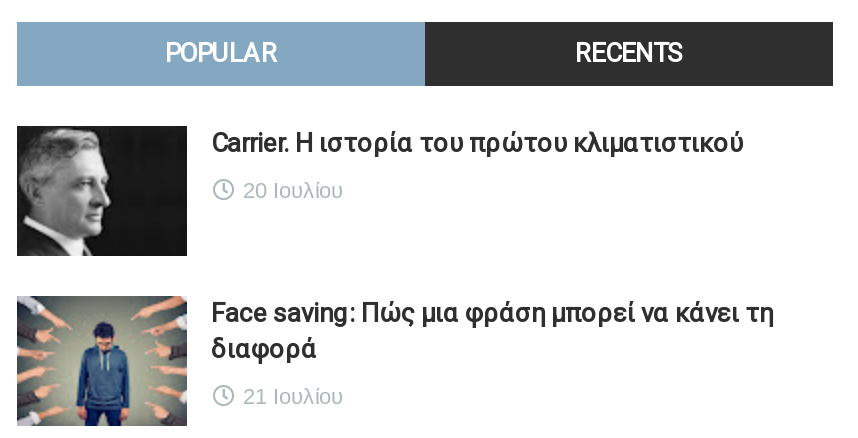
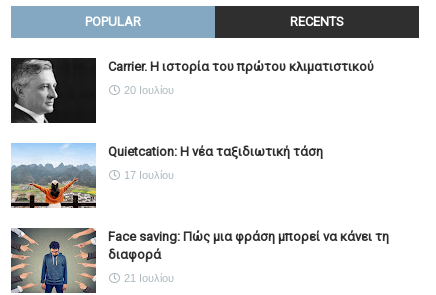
+ [image]
+ Quietcation: Η νέα ταξιδιωτική τάση
+ 17 Ιουλίου
